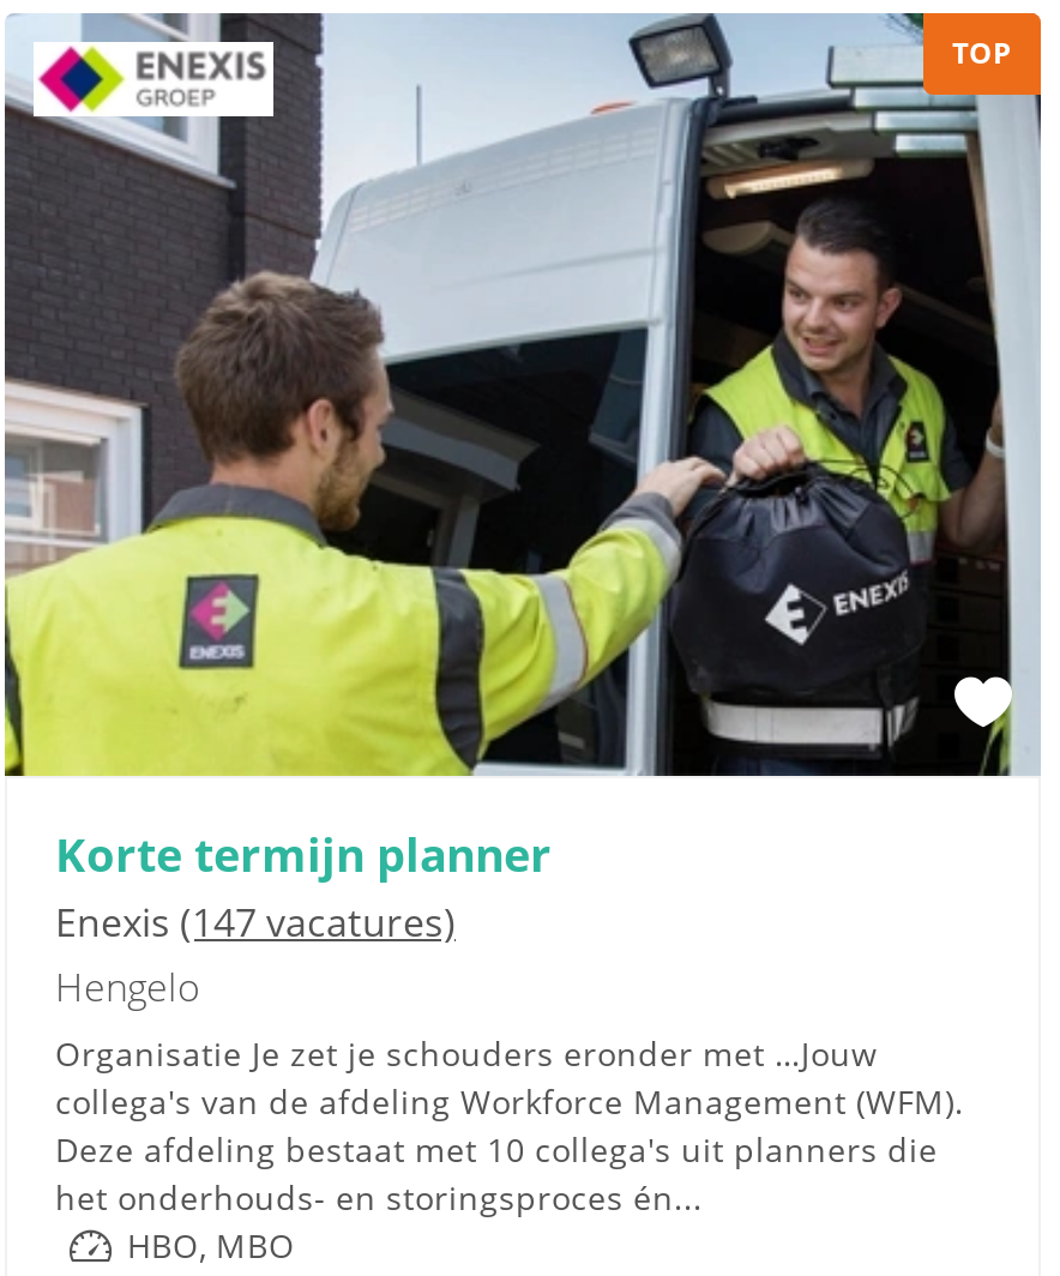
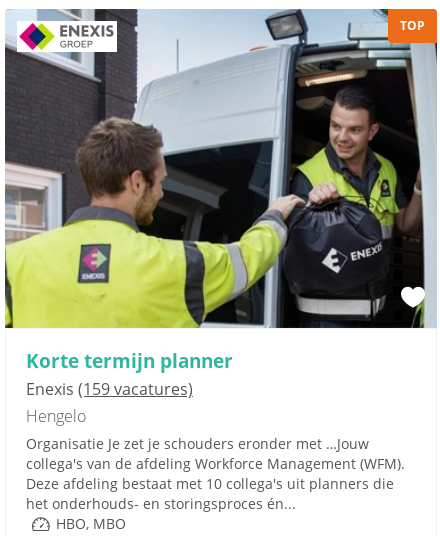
- Enexis (147 vacatures)
+ Enexis (159 vacatures)
